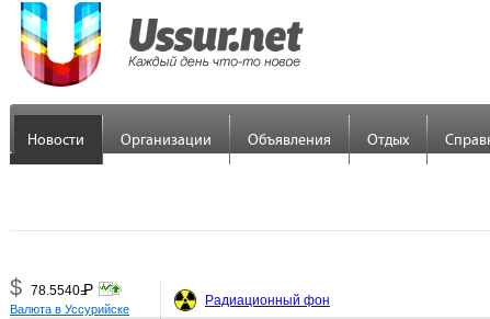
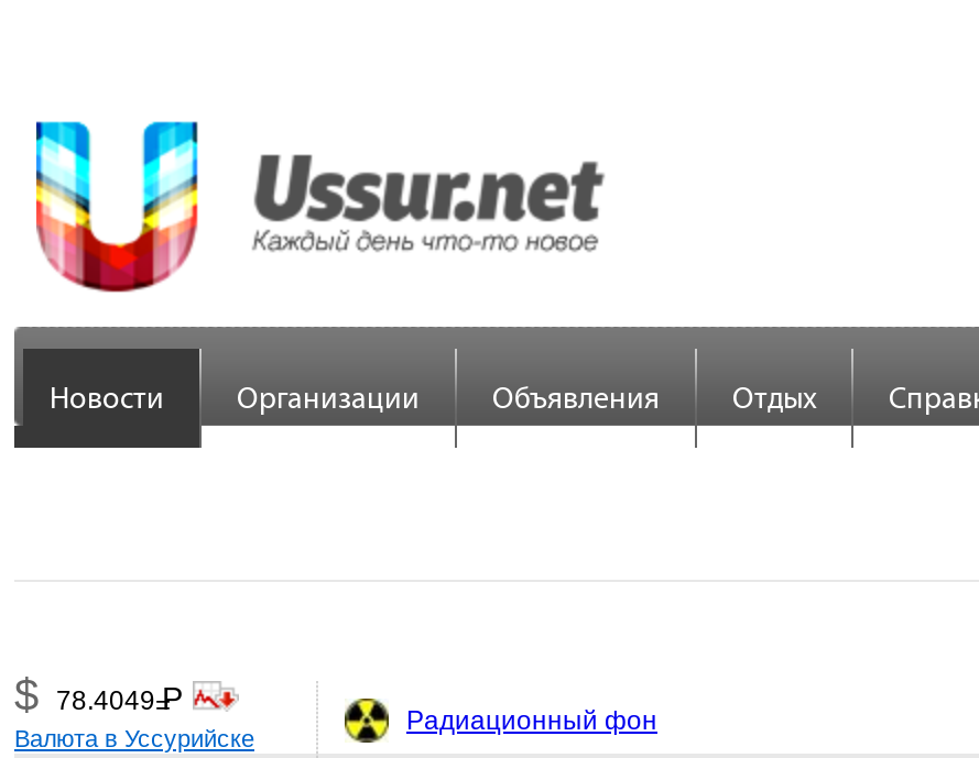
- $ 78.5540= Р
+ $ 78.4049= Р
